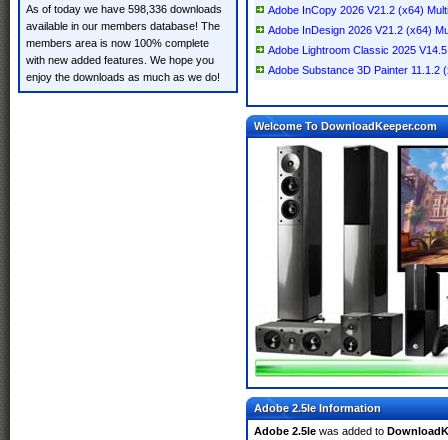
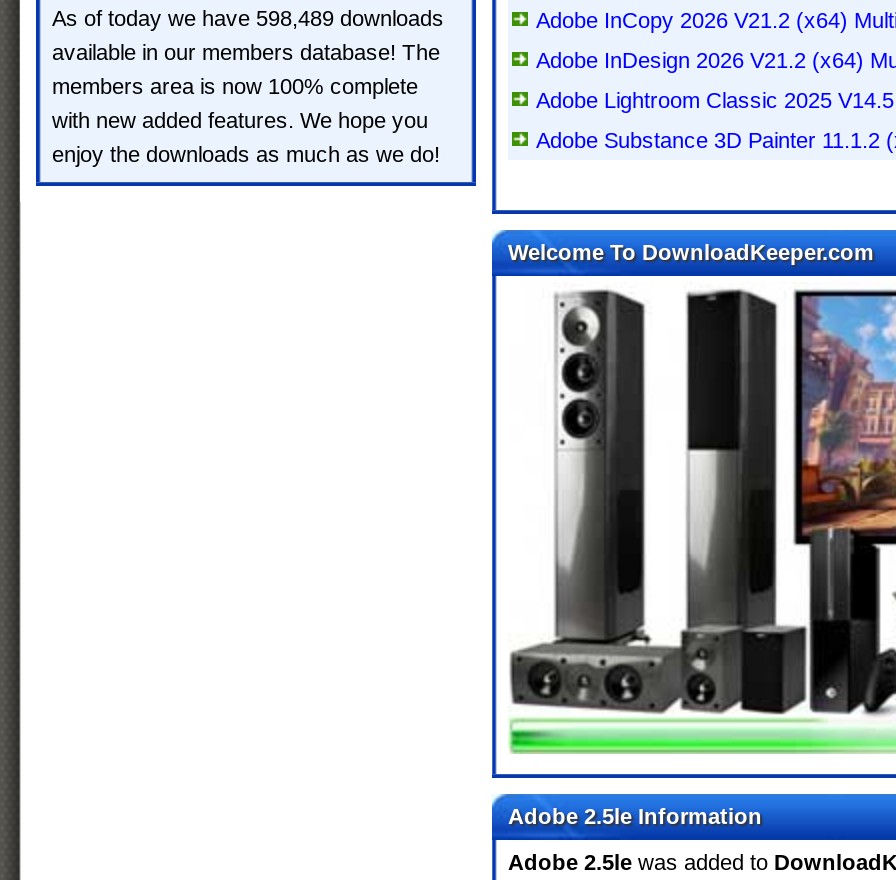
- As of today we have 598,336 downloads
+ As of today we have 598,489 downloads
